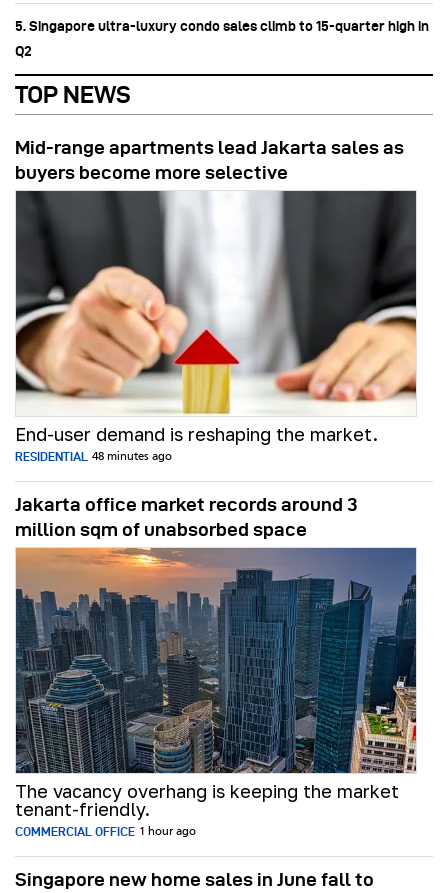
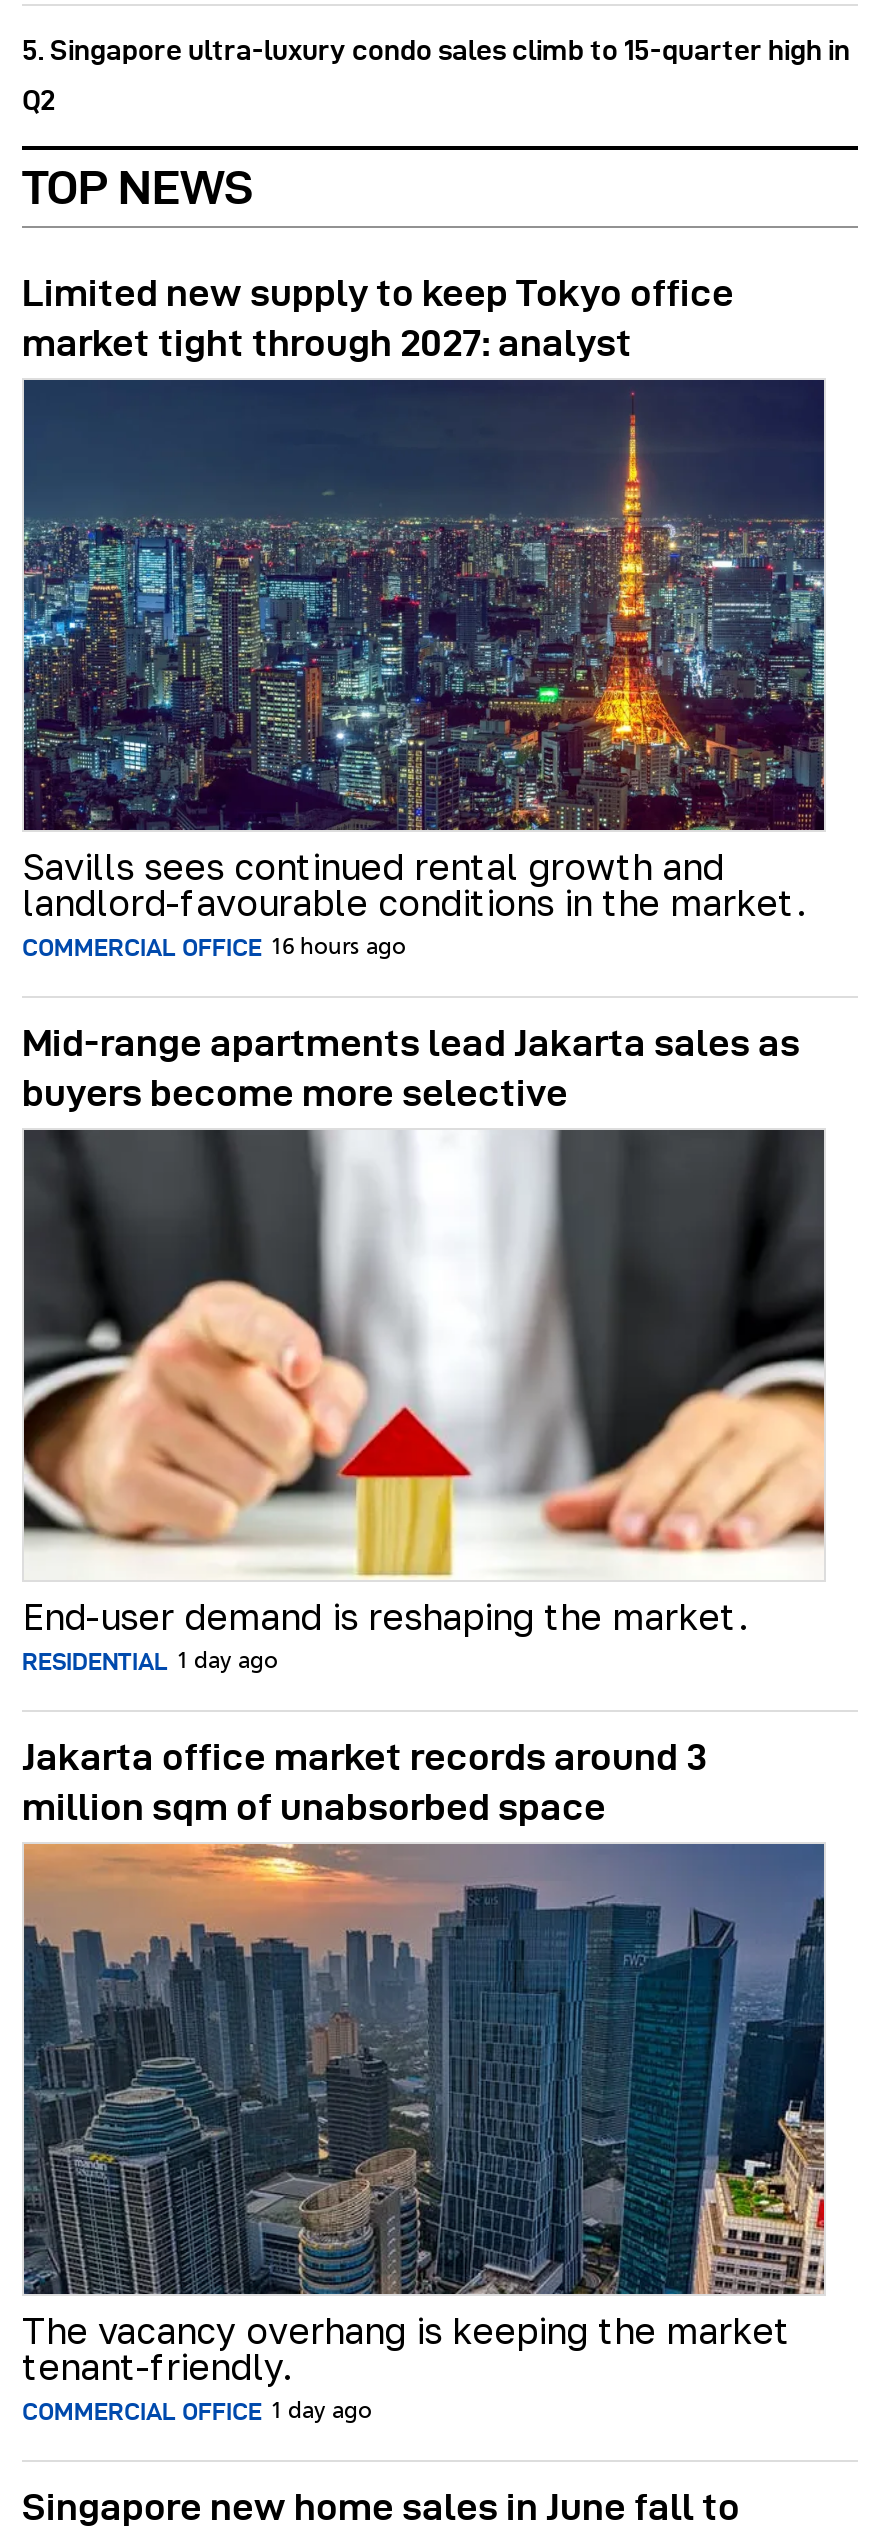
+ Limited new supply to keep Tokyo office
+ market tight through 2027: analyst

+ [image]
+ Savills sees continued rental growth and
+ landlord-favourable conditions in the market.
+ COMMERCIAL OFFICE 16 hours ago

- RESIDENTIAL 48 minutes ago
+ RESIDENTIAL 1 day ago

- COMMERCIAL OFFICE 1 hour ago
+ COMMERCIAL OFFICE 1 day ago
